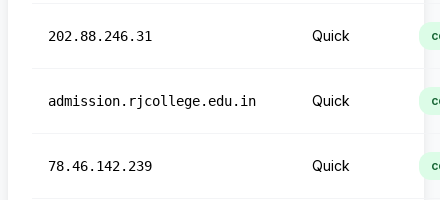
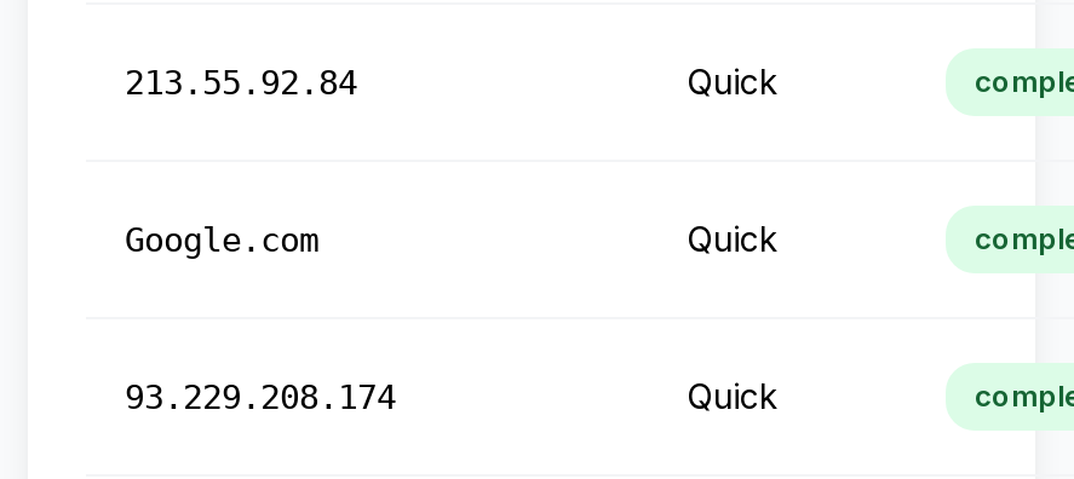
- 202.88.246.31
+ 213.55.92.84

- admission.rjcollege.edu.in
+ Google.com

- 78.46.142.239
+ 93.229.208.174
